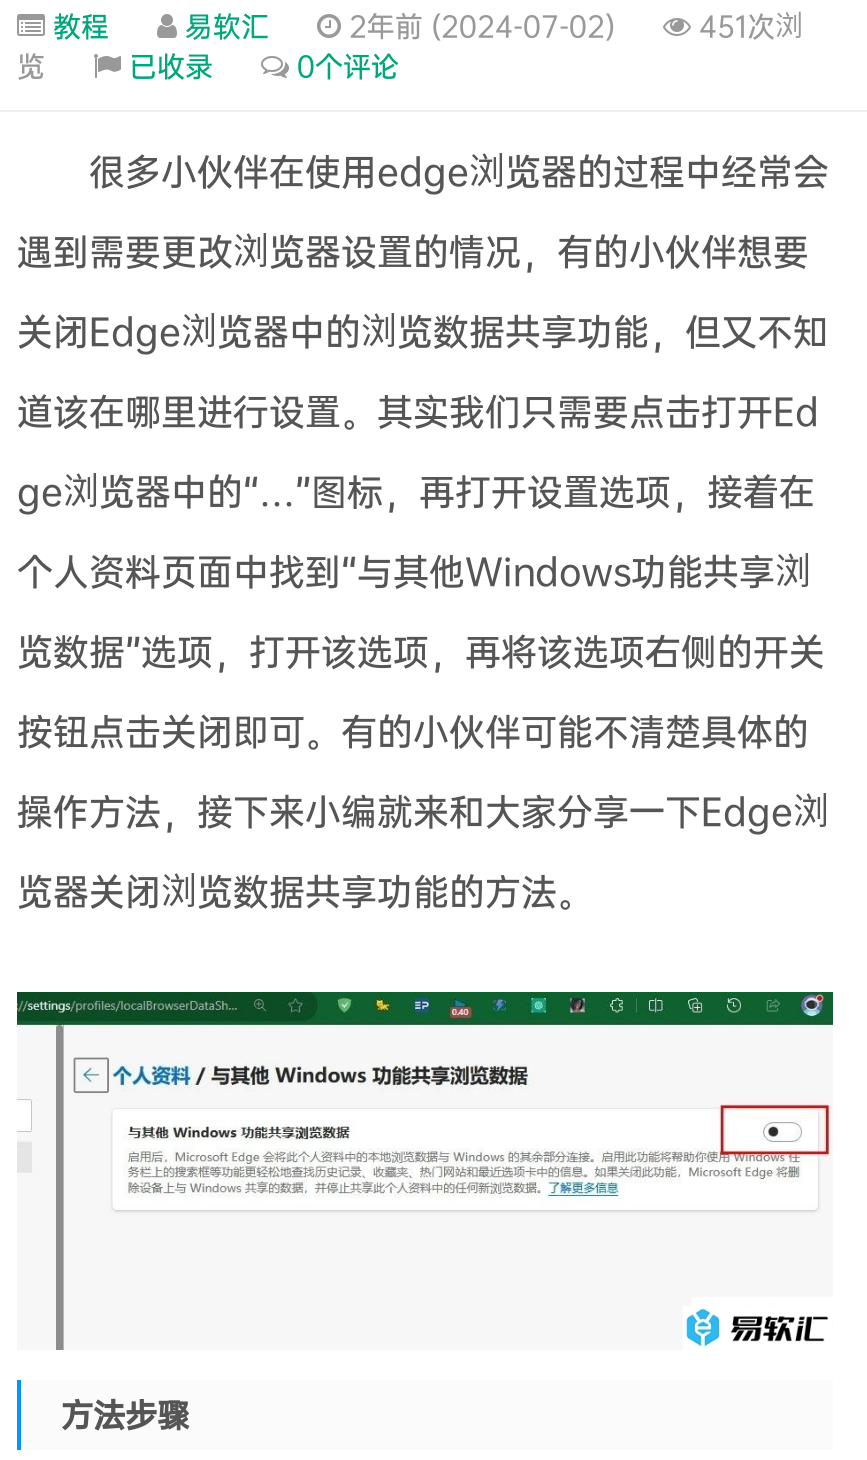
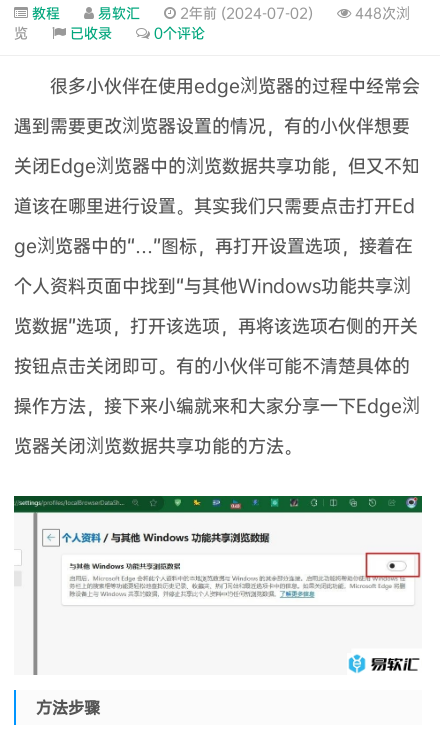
- 451次浏
+ 448次浏
